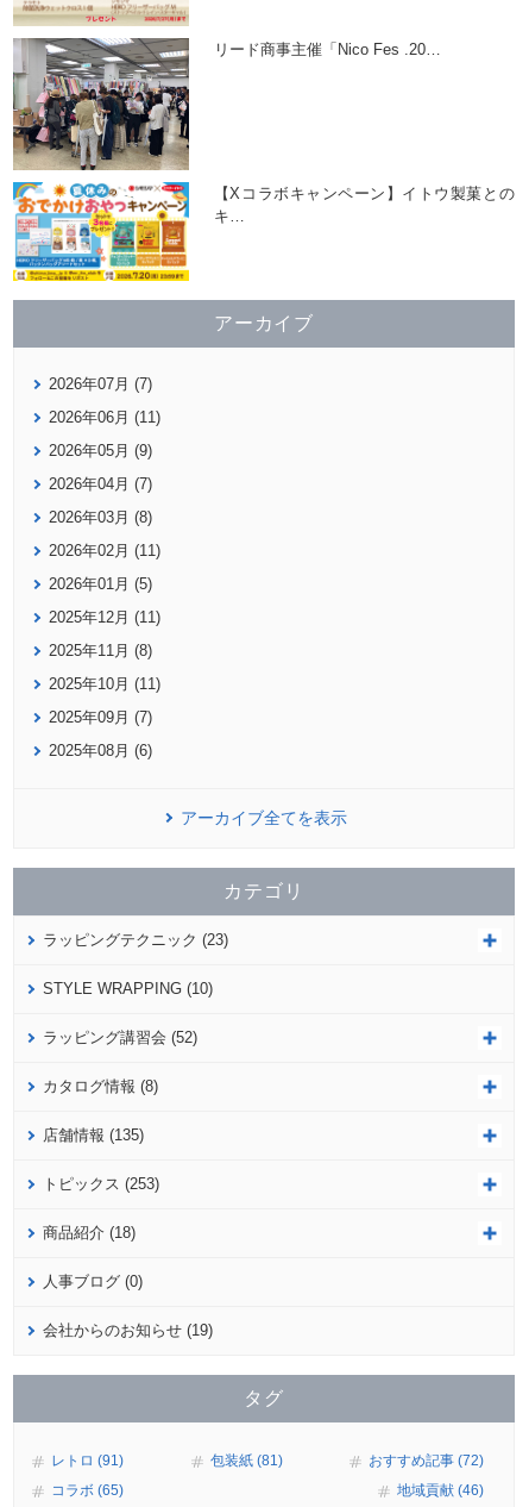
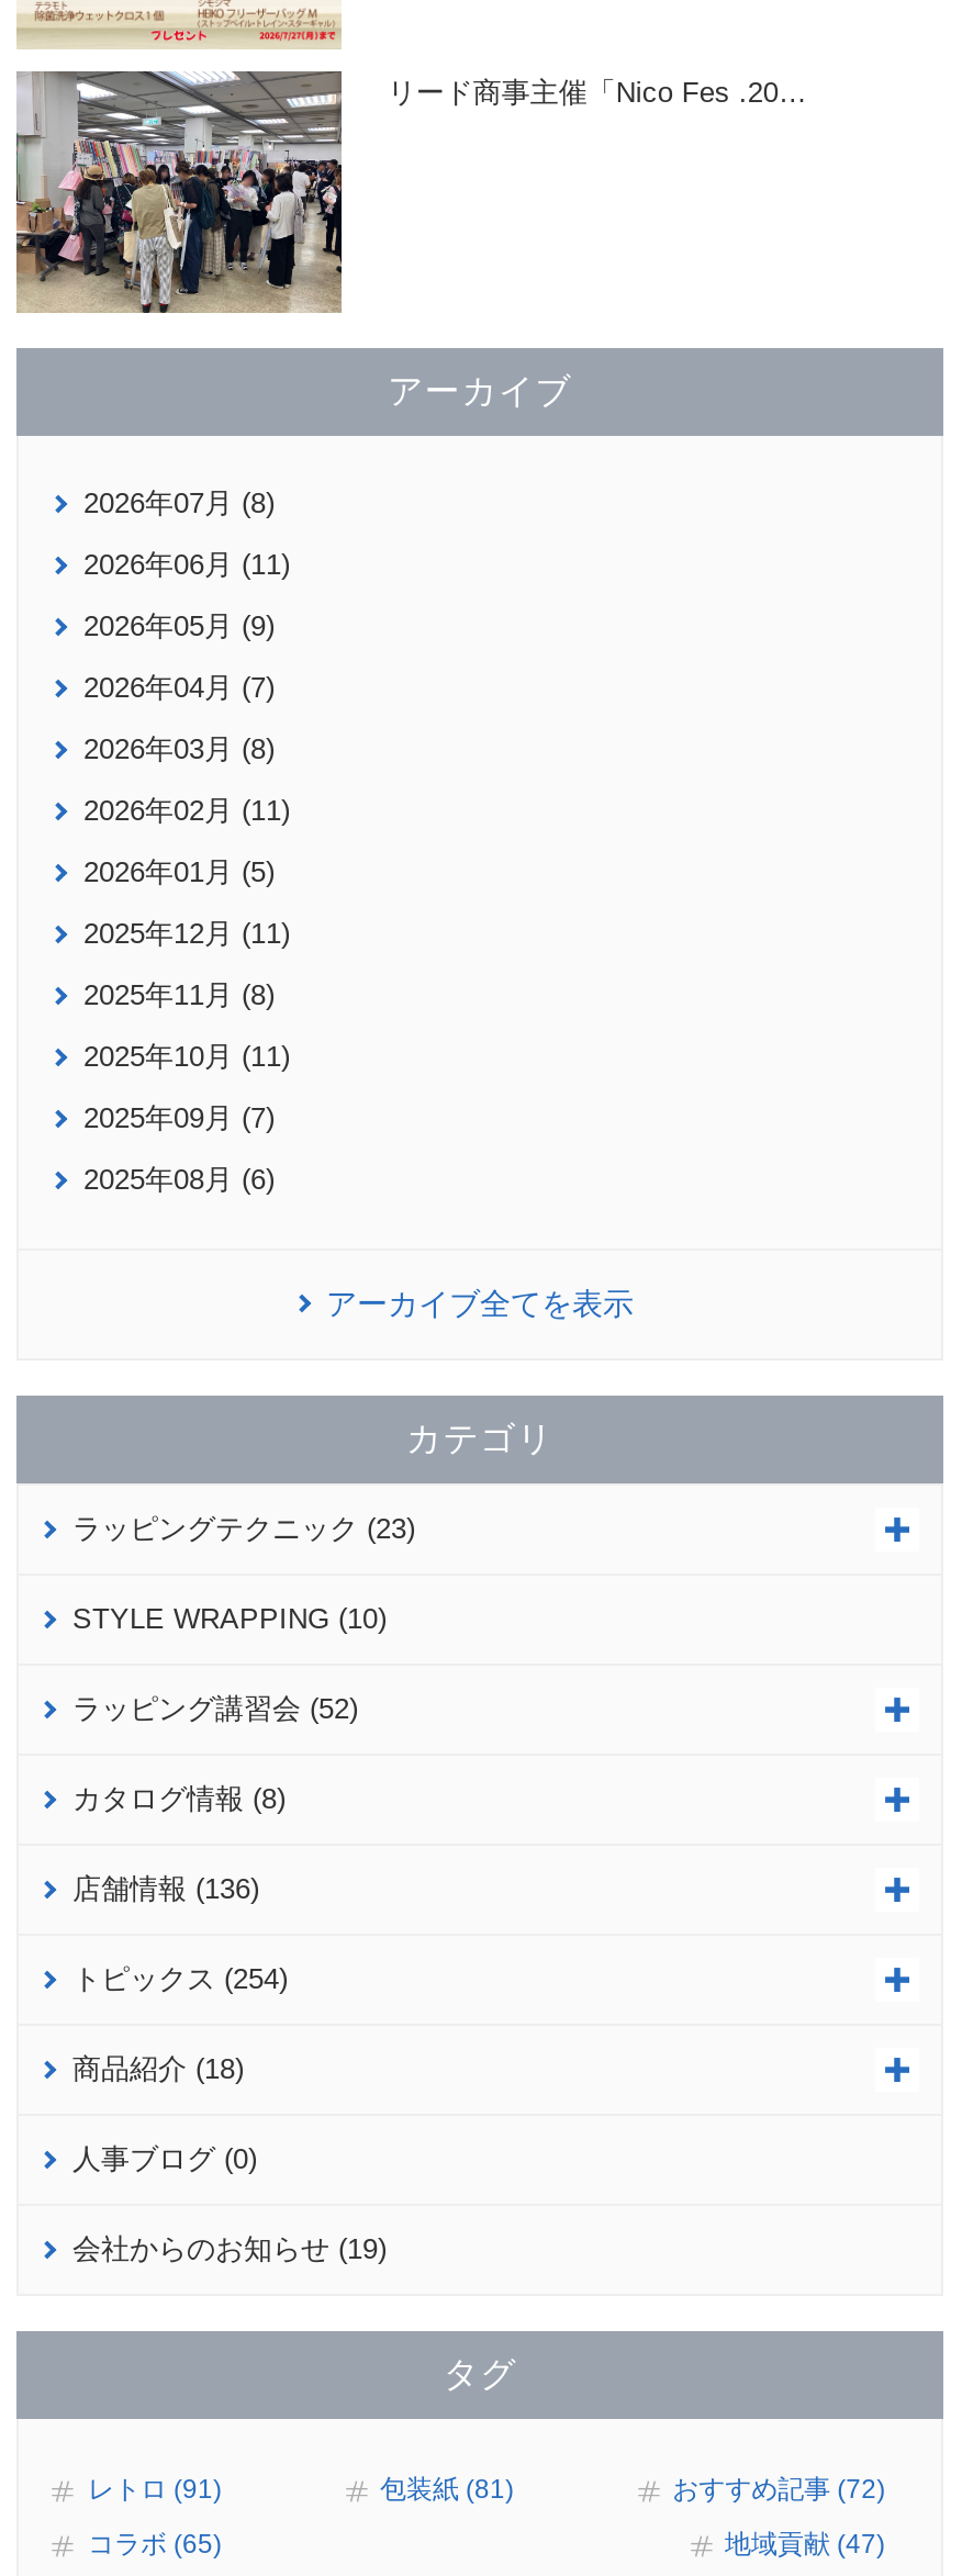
- [image]
- 【Xコラボキャンペーン】イトウ製菓との
- キ…

- 2026年07月 (7)
+ 2026年07月 (8)

- 店舗情報 (135)
+ 店舗情報 (136)

- トピックス (253)
+ トピックス (254)

- 地域貢献 (46)
+ 地域貢献 (47)
